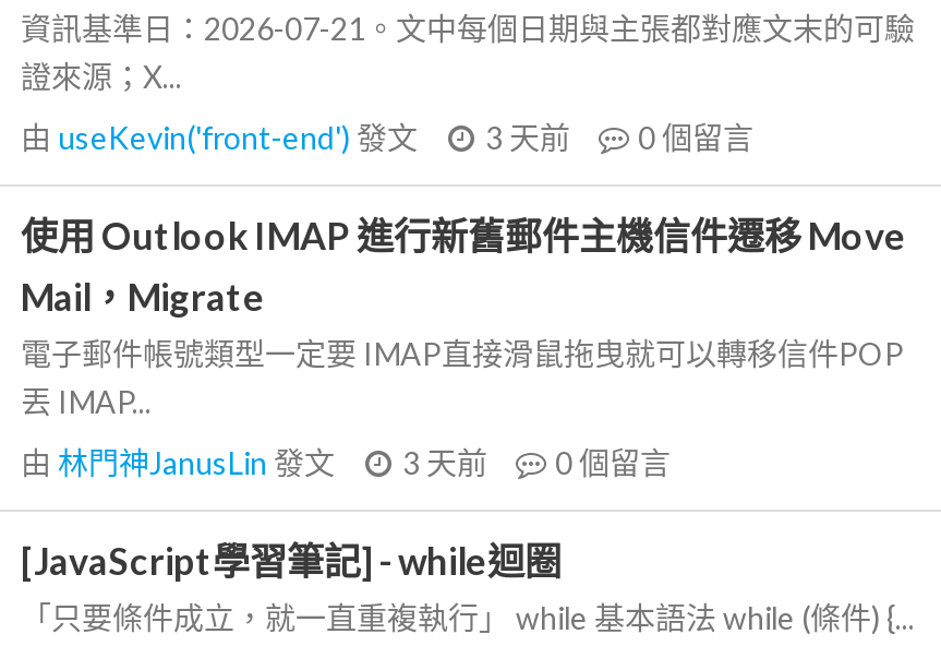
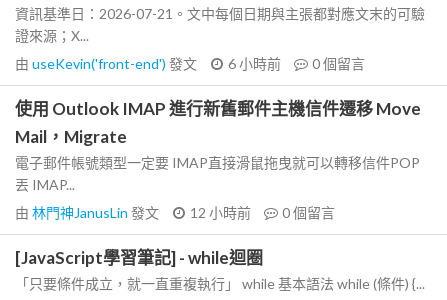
- 由useKevin('front-end')發文 3 天前 0個留言
+ 由useKevin('front-end')發文 6 小時前 0個留言

- 由林門神JanusLin發文 3 天前 0個留言
+ 由林門神JanusLin發文 12 小時前 0個留言
